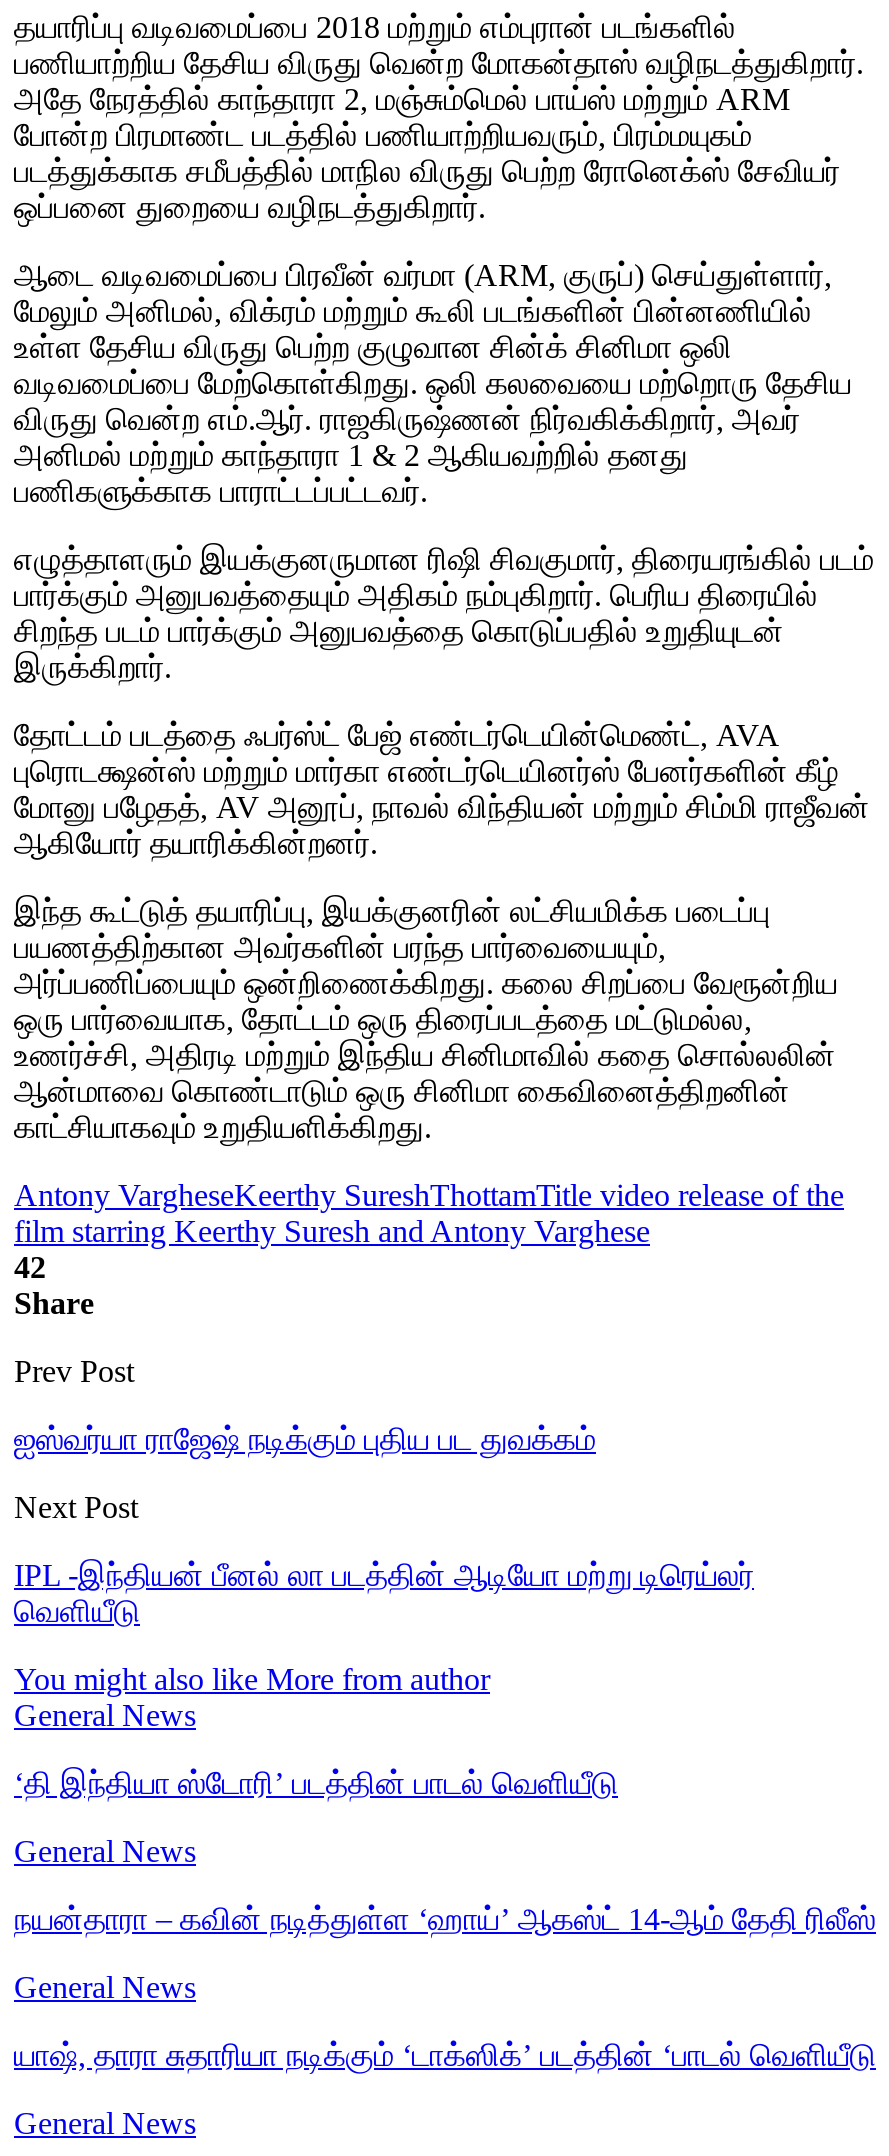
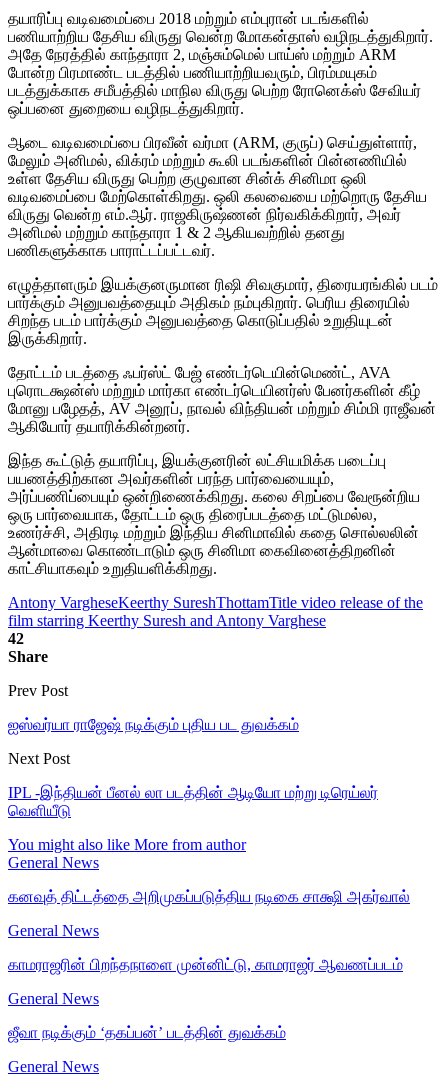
- ‘தி இந்தியா ஸ்டோரி’ படத்தின் பாடல் வெளியீடு
+ கனவுத் திட்டத்தை அறிமுகப்படுத்திய நடிகை சாக்ஷி அகர்வால்

- நயன்தாரா – கவின் நடித்துள்ள ‘ஹாய்’ ஆகஸ்ட் 14-ஆம் தேதி ரிலீஸ்
+ காமராஜரின் பிறந்தநாளை முன்னிட்டு, காமராஜர் ஆவணப்படம்

- யாஷ், தாரா சுதாரியா நடிக்கும் ‘டாக்ஸிக்’ படத்தின் ‘பாடல் வெளியீடு
+ ஜீவா நடிக்கும் ‘தகப்பன்’ படத்தின் துவக்கம்
